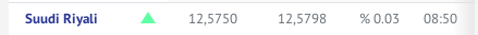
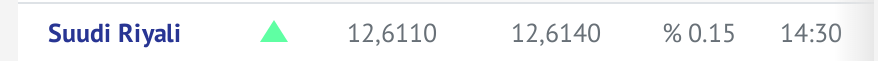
- 12,5750
+ 12,6110

- 12,5798
+ 12,6140

- % 0.03
+ % 0.15

- 08:50
+ 14:30
